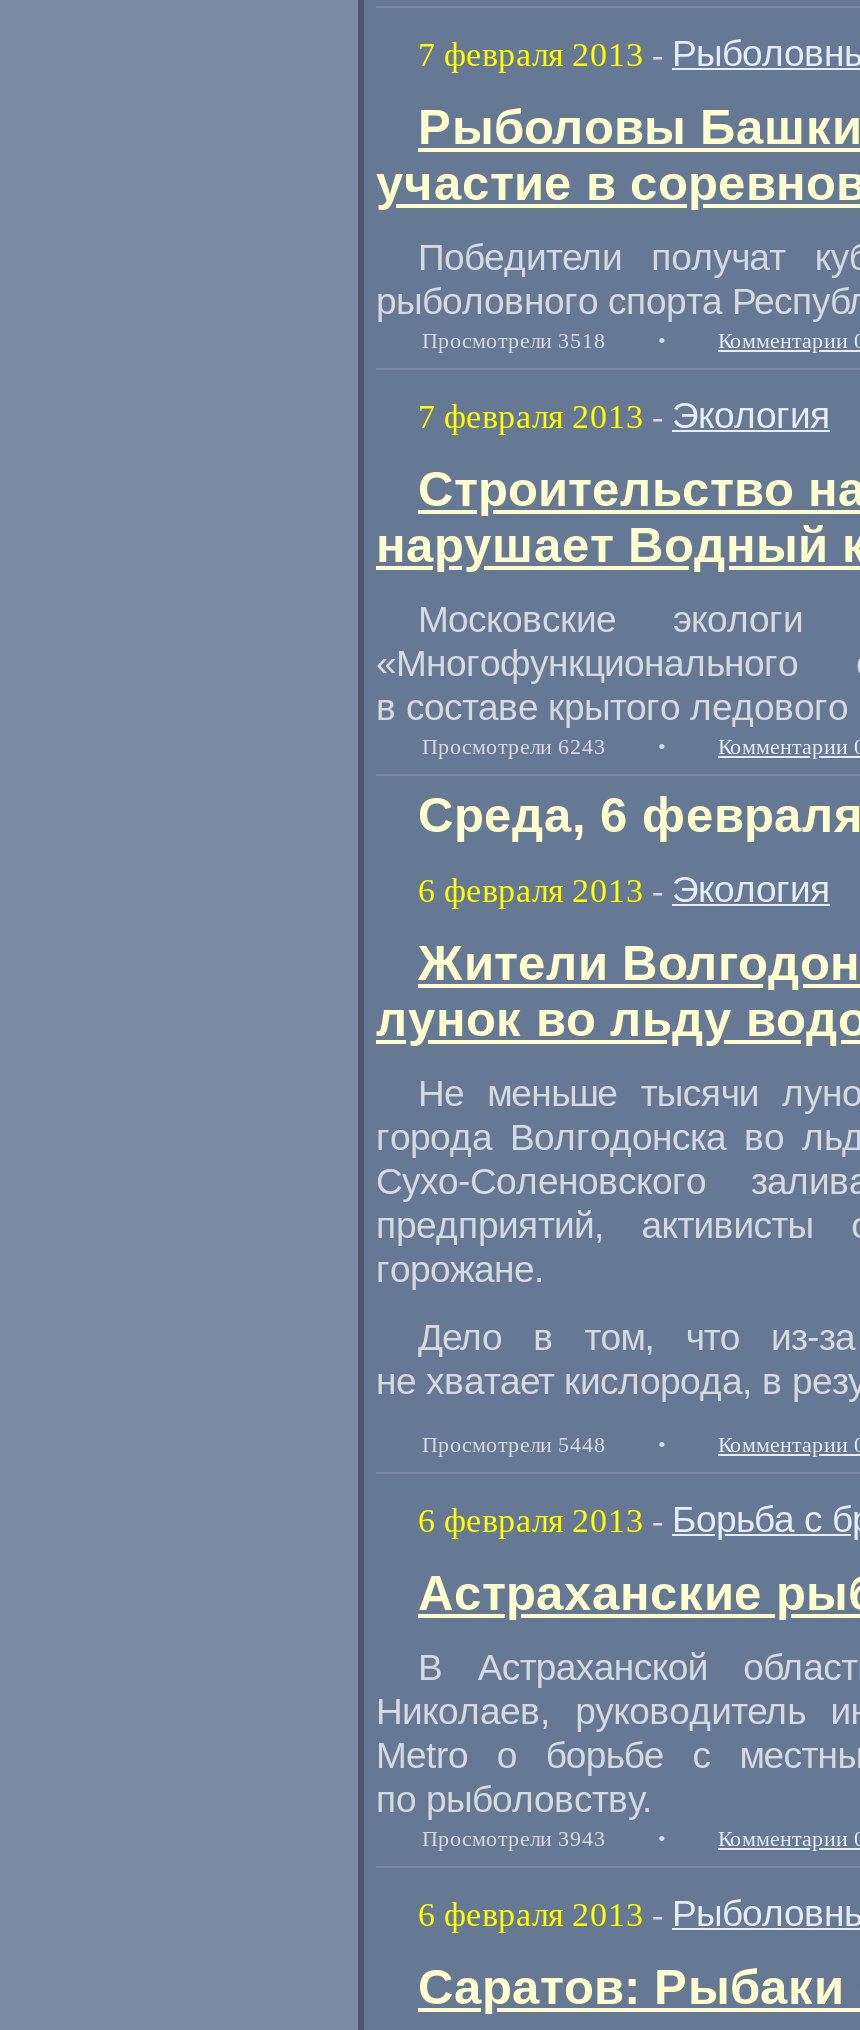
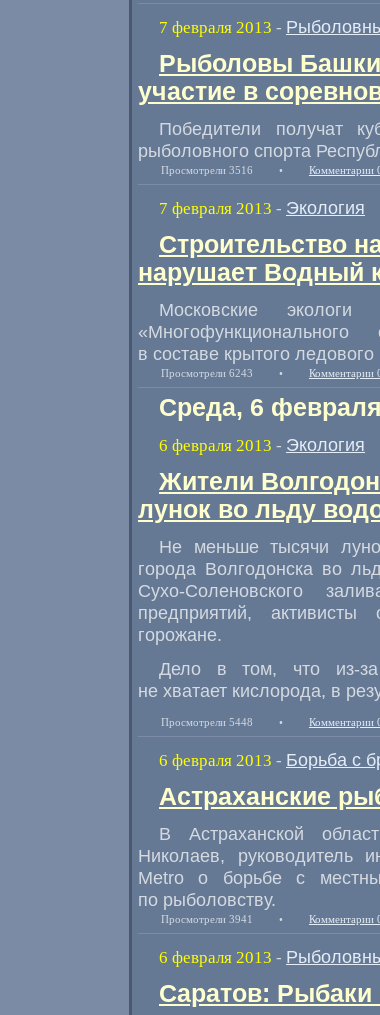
- Просмотрели 3518
+ Просмотрели 3516

- Просмотрели 3943
+ Просмотрели 3941
